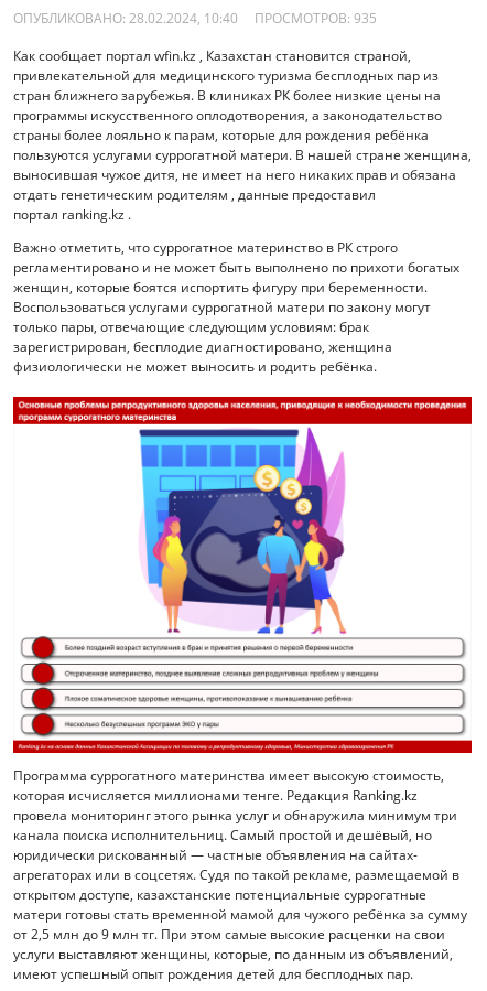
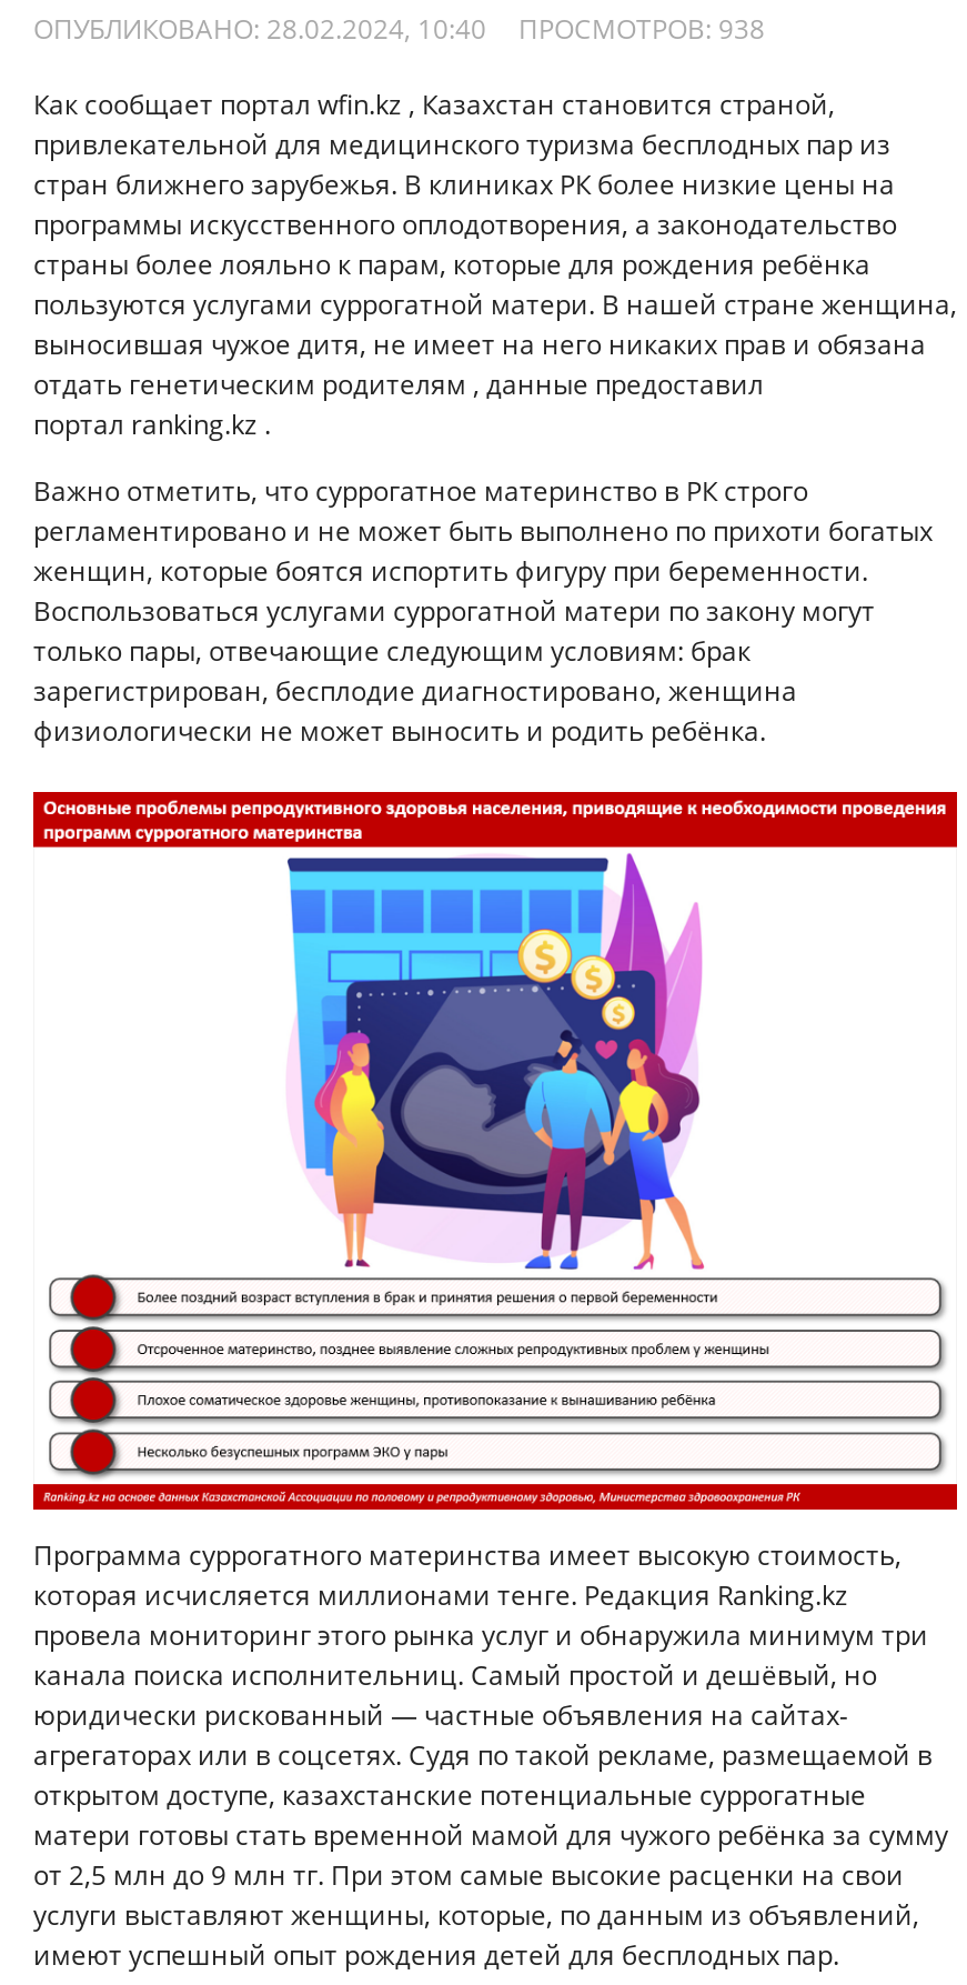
- ОПУБЛИКОВАНО: 28.02.2024, 10:40 ПРОСМОТРОВ: 935
+ ОПУБЛИКОВАНО: 28.02.2024, 10:40 ПРОСМОТРОВ: 938
